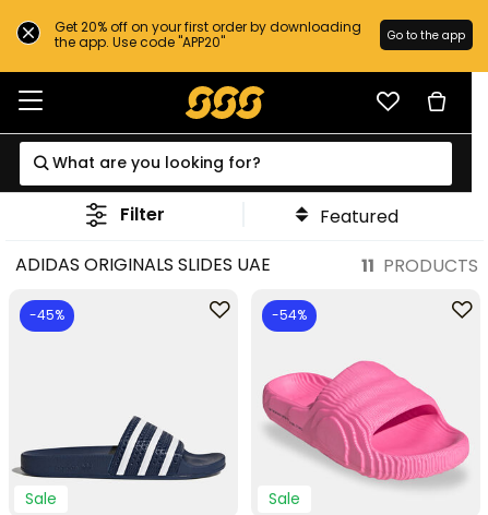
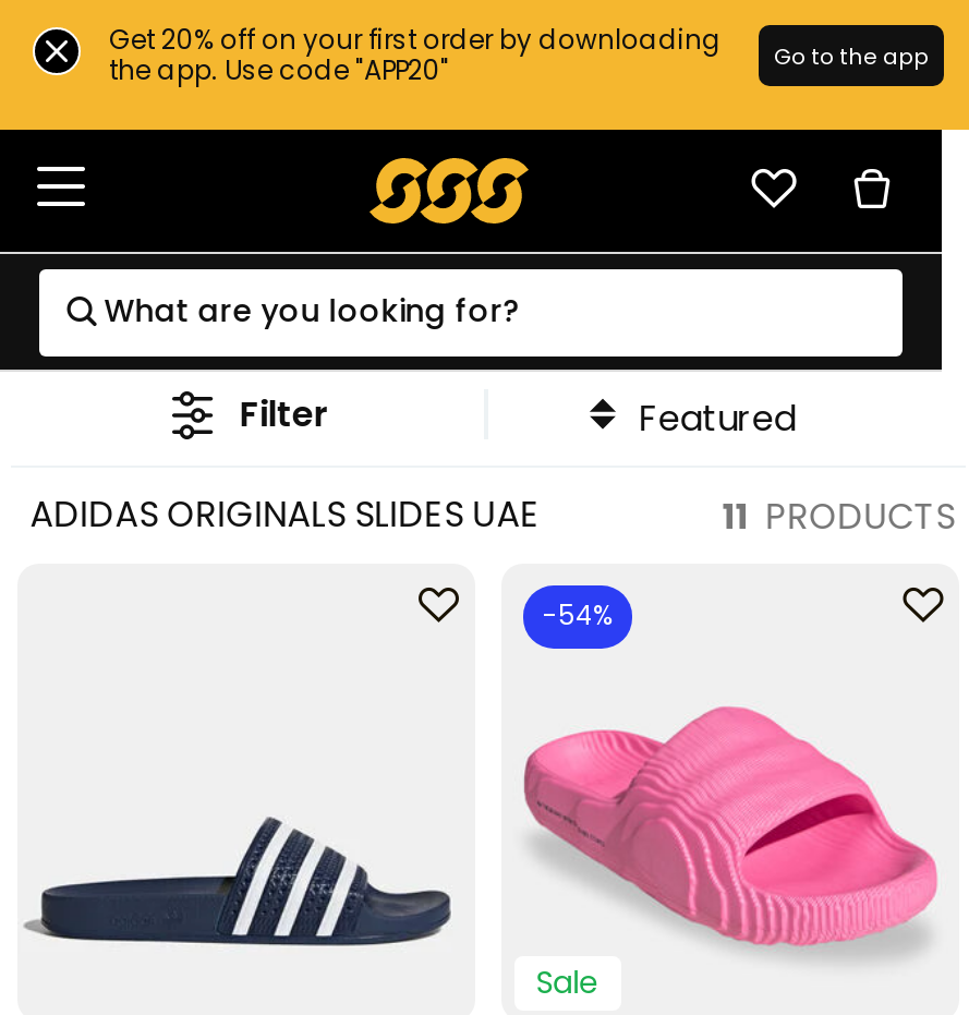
- -45%

- Sale
